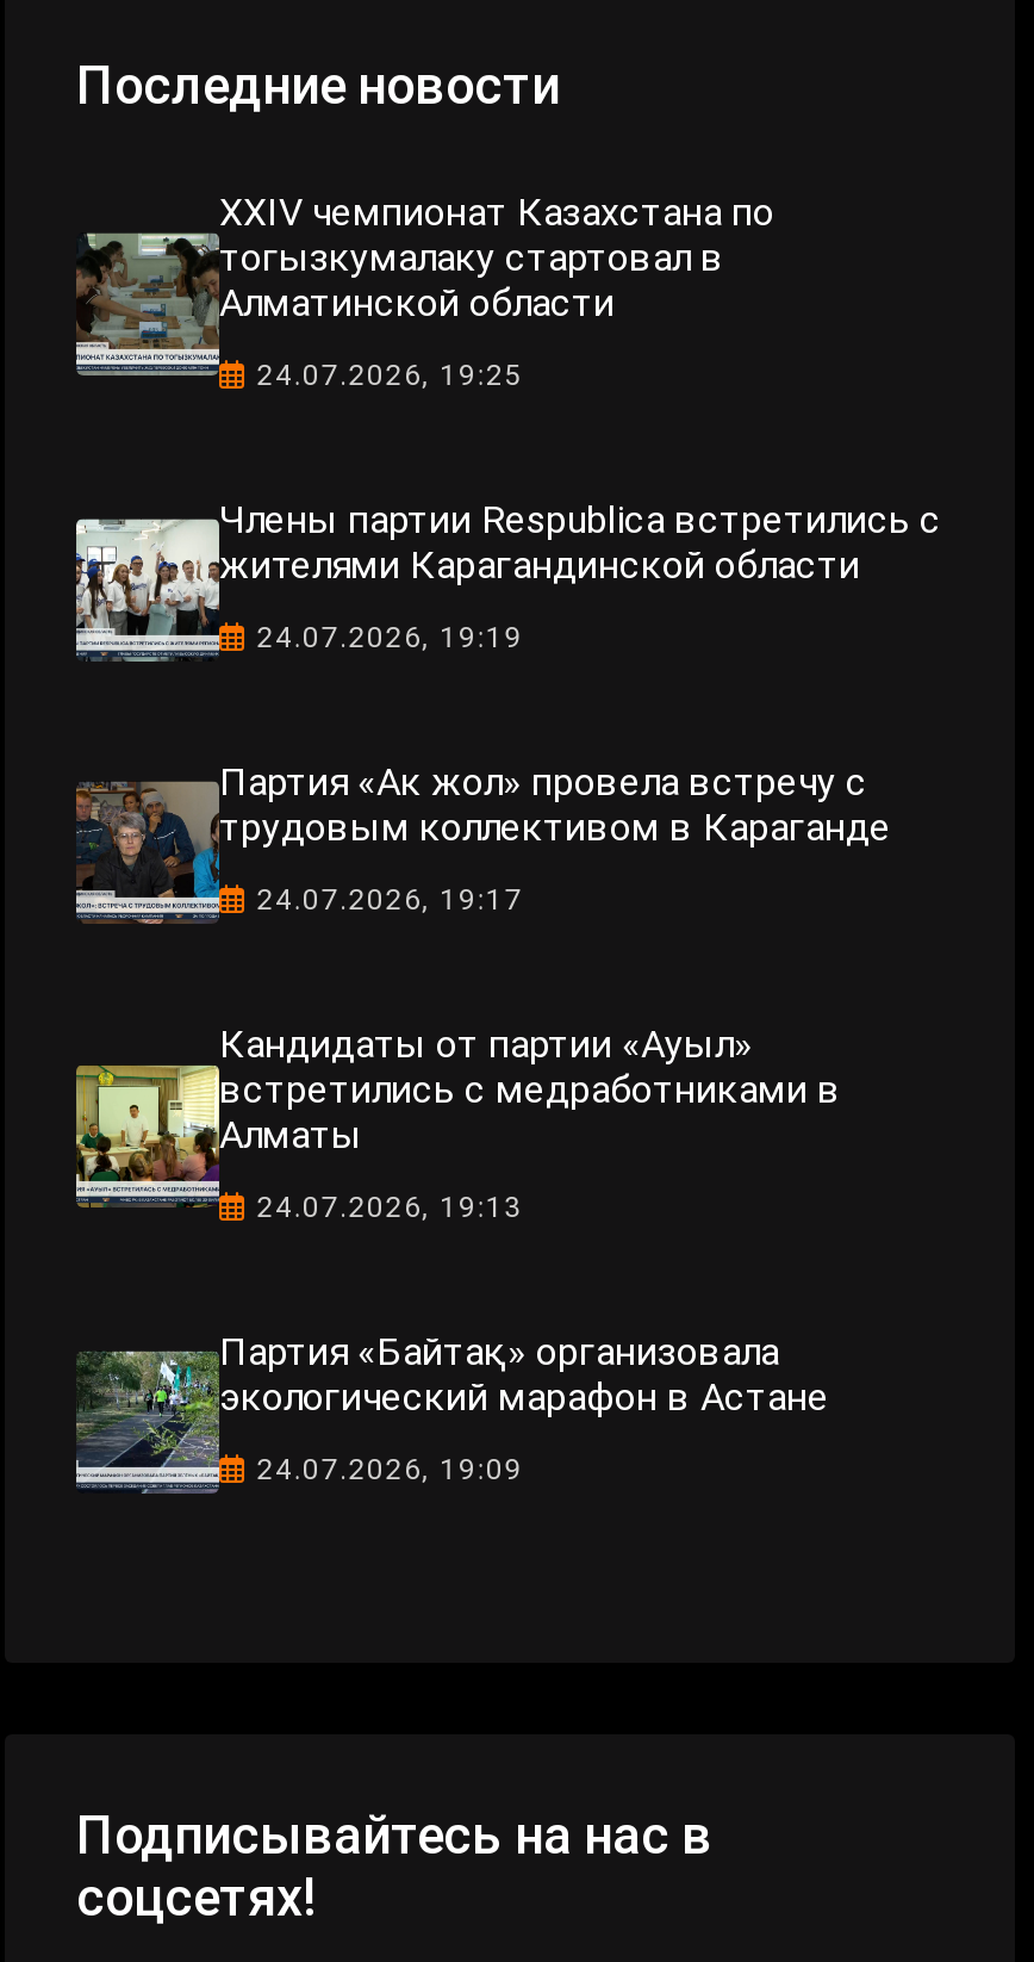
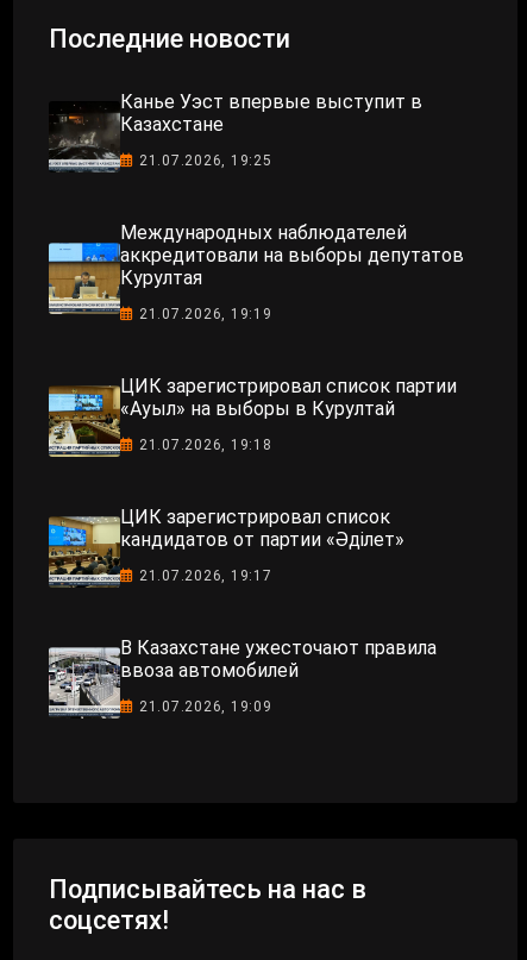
- [image]
- XXIV чемпионат Казахстана по
- тогызкумалаку стартовал в
- Алматинской области
+ [image]
+ Канье Уэст впервые выступит в
+ Казахстане

- 24.07.2026, 19:25
+ 21.07.2026, 19:25

- [image]
- Члены партии Respublica встретились с
- жителями Карагандинской области
+ [image]
+ Международных наблюдателей
+ аккредитовали на выборы депутатов
+ Курултая

- 24.07.2026, 19:19
+ 21.07.2026, 19:19

- [image]
- Партия «Ак жол» провела встречу с
- трудовым коллективом в Караганде
+ [image]
+ ЦИК зарегистрировал список партии
+ «Ауыл» на выборы в Курултай

- 24.07.2026, 19:17
+ 21.07.2026, 19:18

- [image]
- Кандидаты от партии «Ауыл»
- встретились с медработниками в
- Алматы
+ [image]
+ ЦИК зарегистрировал список
+ кандидатов от партии «Әділет»

- 24.07.2026, 19:13
+ 21.07.2026, 19:17

- [image]
- Партия «Байтақ» организовала
- экологический марафон в Астане
+ [image]
+ В Казахстане ужесточают правила
+ ввоза автомобилей

- 24.07.2026, 19:09
+ 21.07.2026, 19:09
